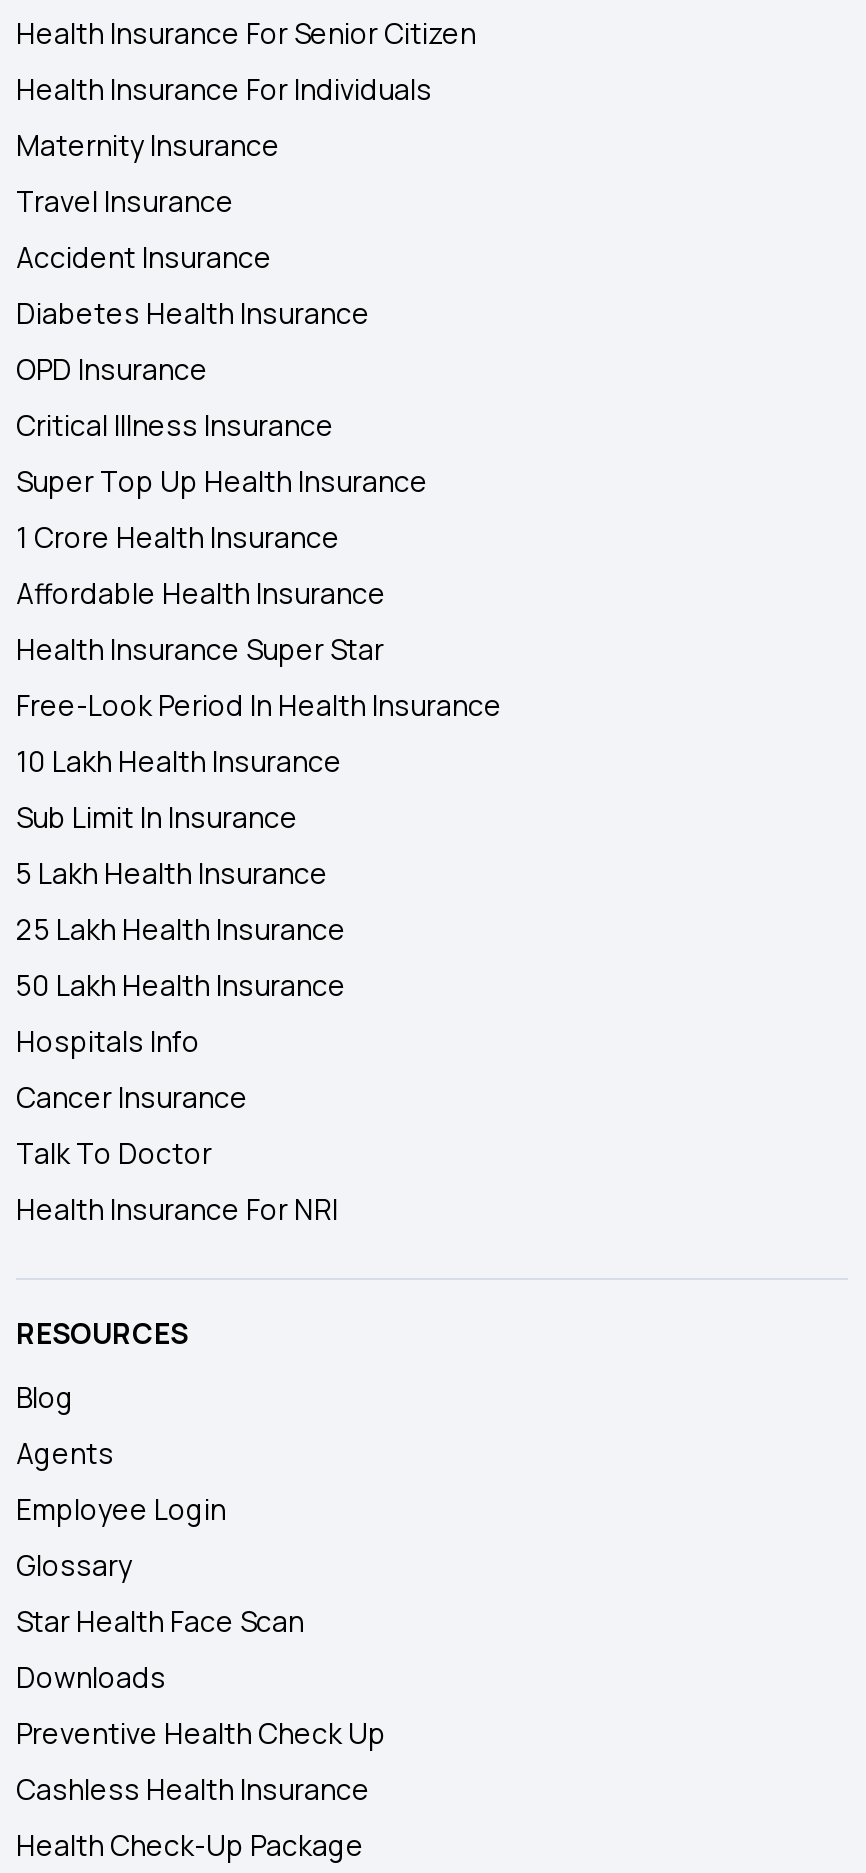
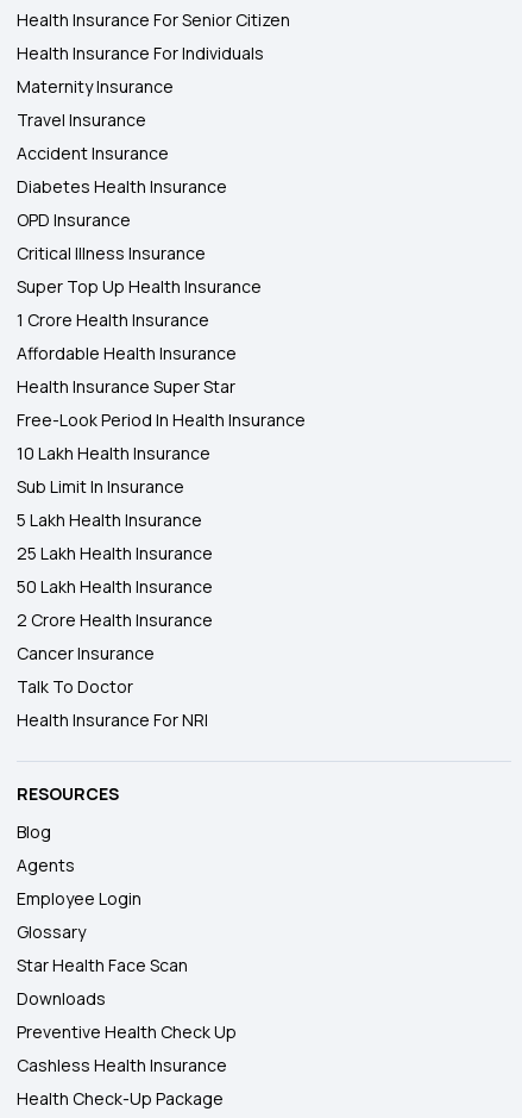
- Hospitals Info
+ 2 Crore Health Insurance
